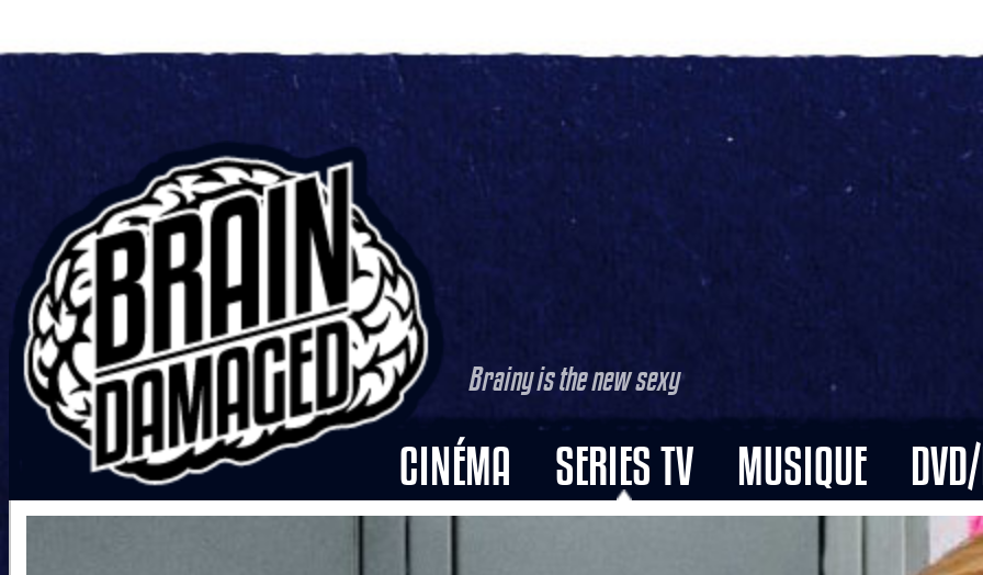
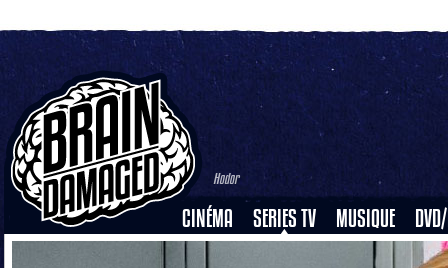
- Brainy is the new sexy
+ Hodor
